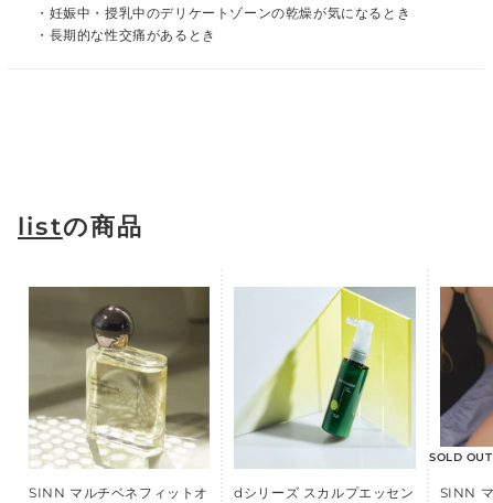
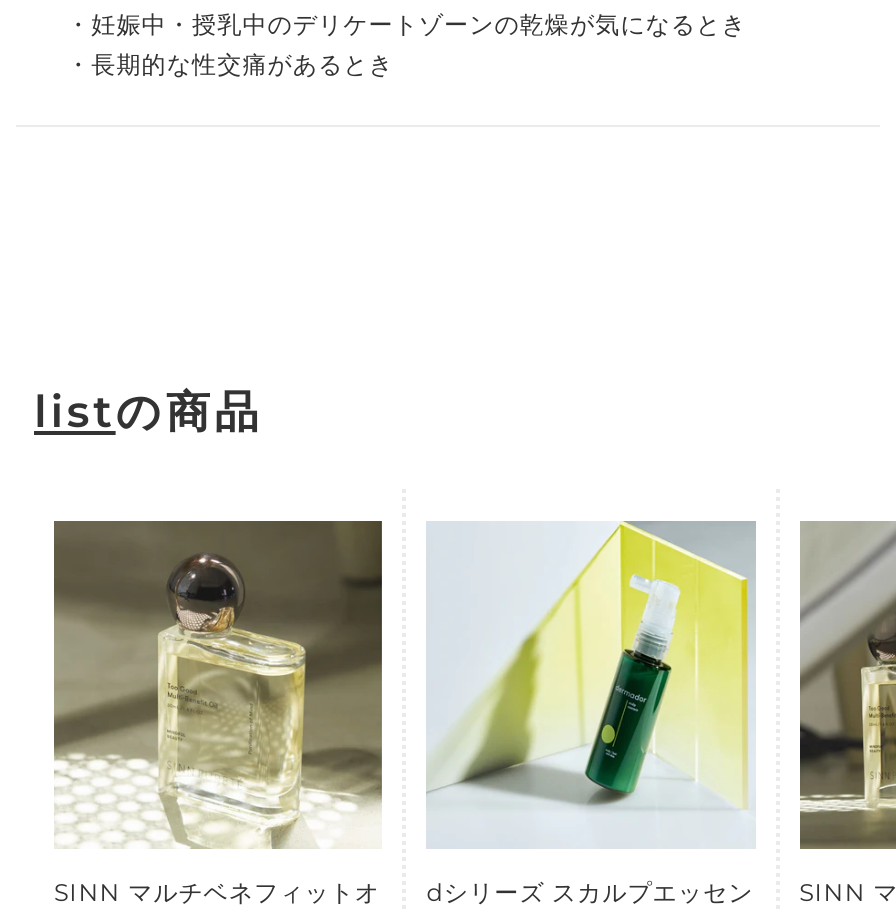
- [image]
+ [image]

- SOLD OUT
